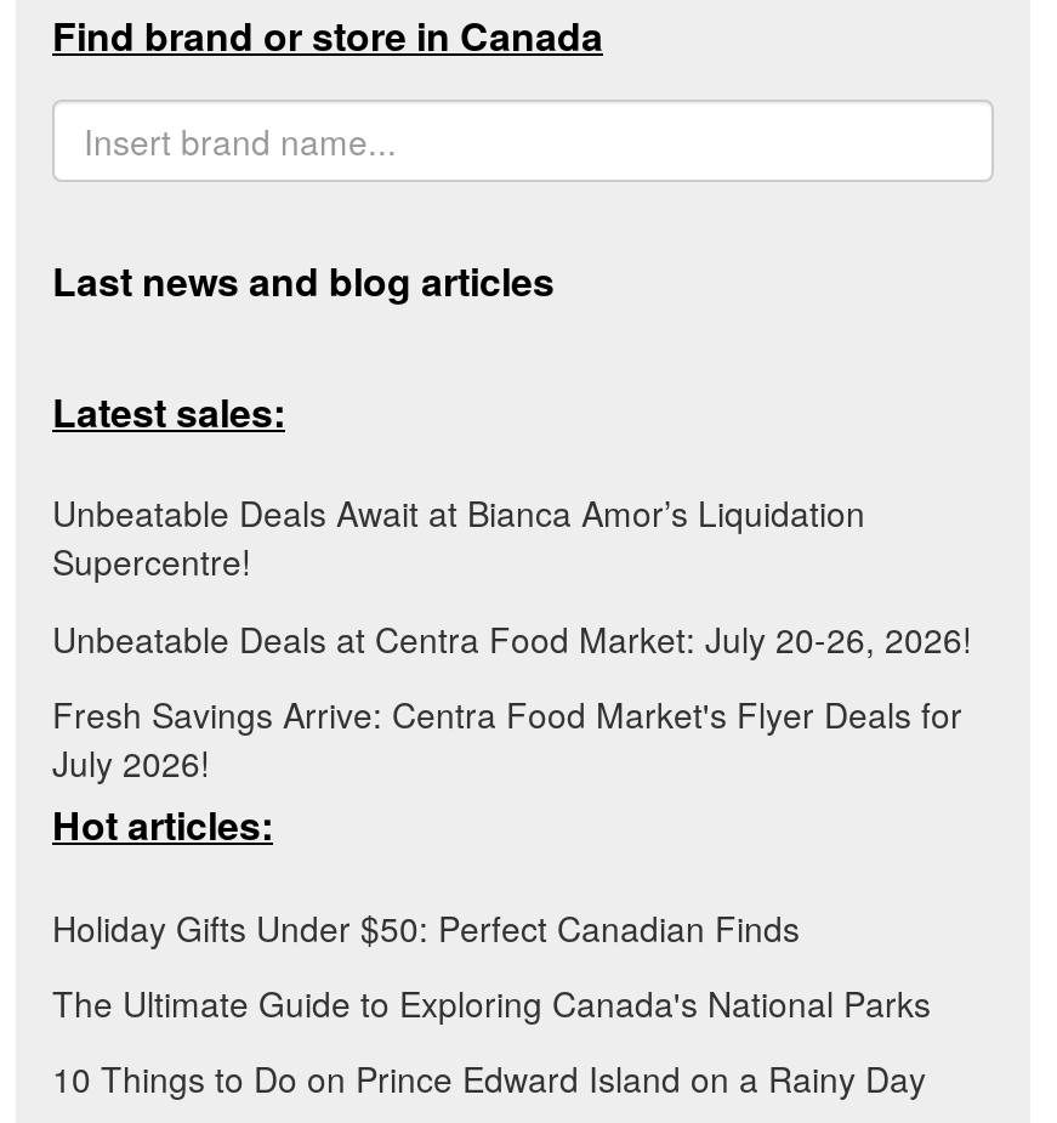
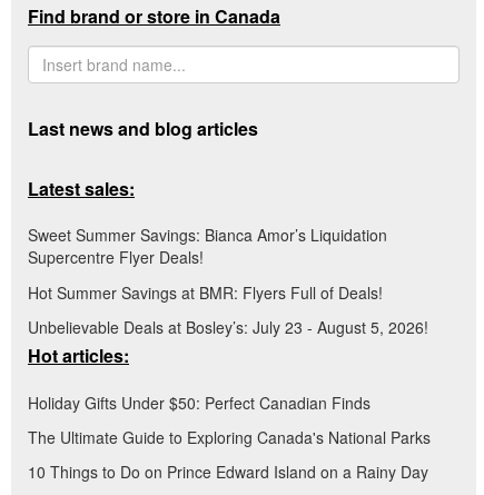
- Unbeatable Deals Await at Bianca Amor’s Liquidation
- Supercentre!
+ Sweet Summer Savings: Bianca Amor’s Liquidation
+ Supercentre Flyer Deals!

- Unbeatable Deals at Centra Food Market: July 20-26, 2026!
+ Hot Summer Savings at BMR: Flyers Full of Deals!

- Fresh Savings Arrive: Centra Food Market's Flyer Deals for
- July 2026!
+ Unbelievable Deals at Bosley’s: July 23 - August 5, 2026!
